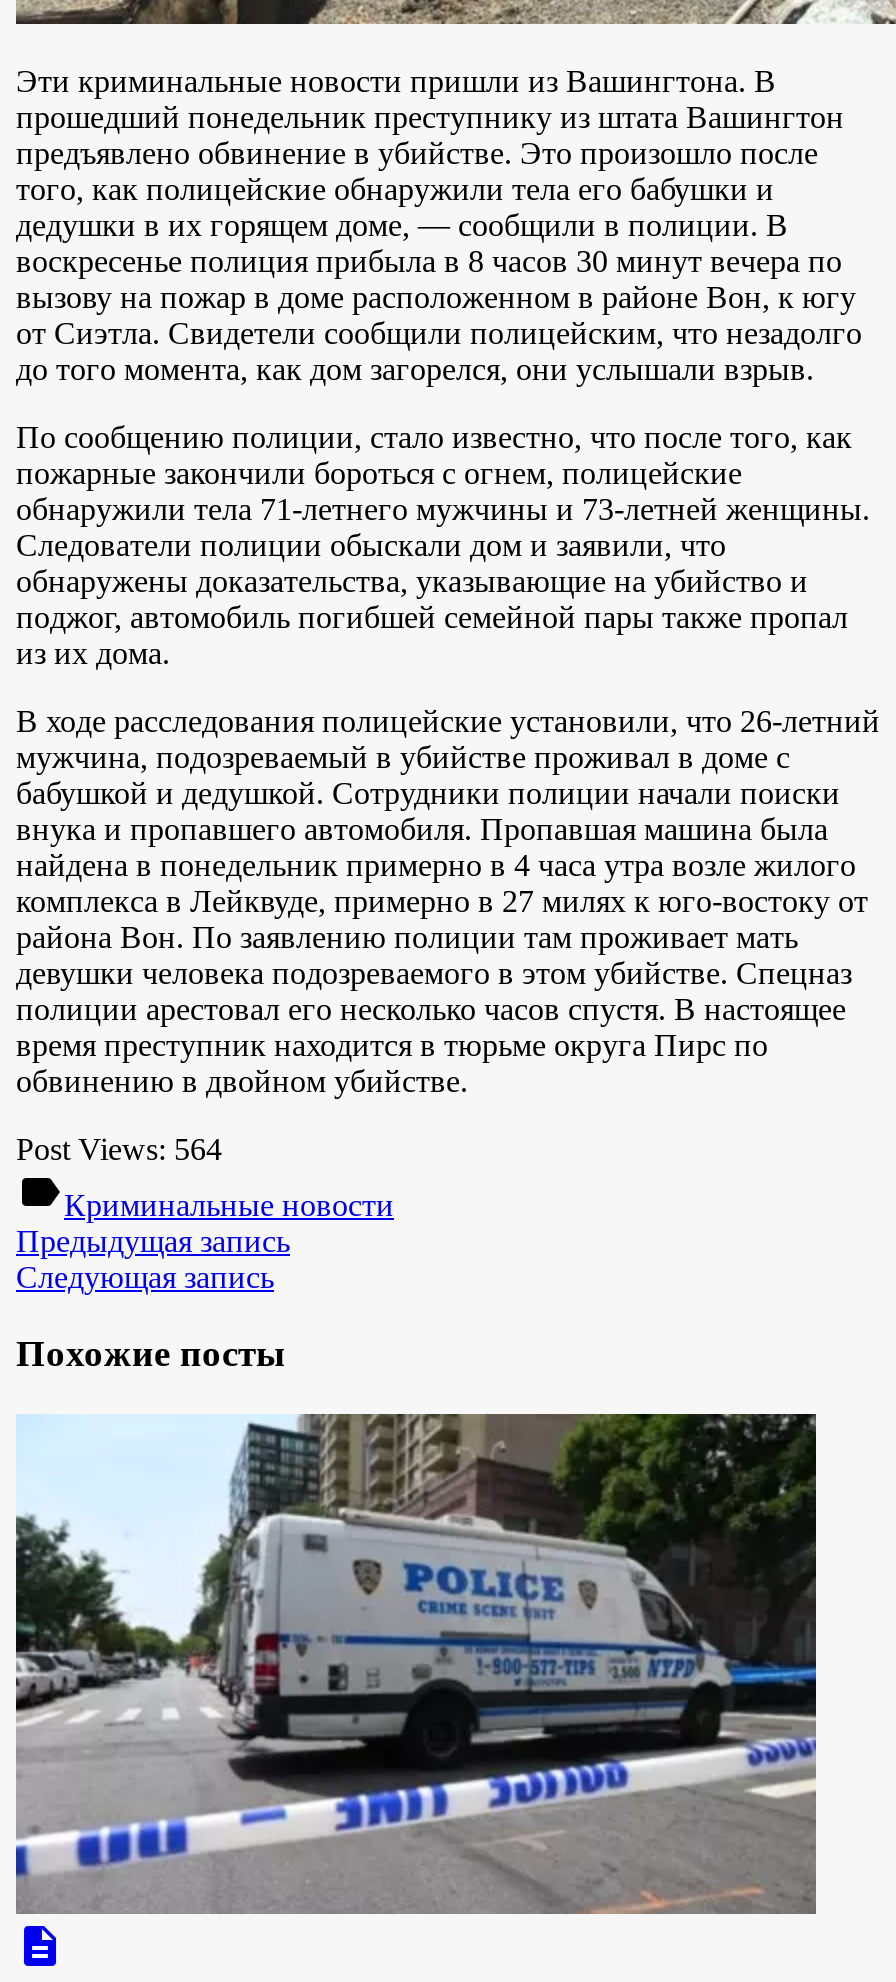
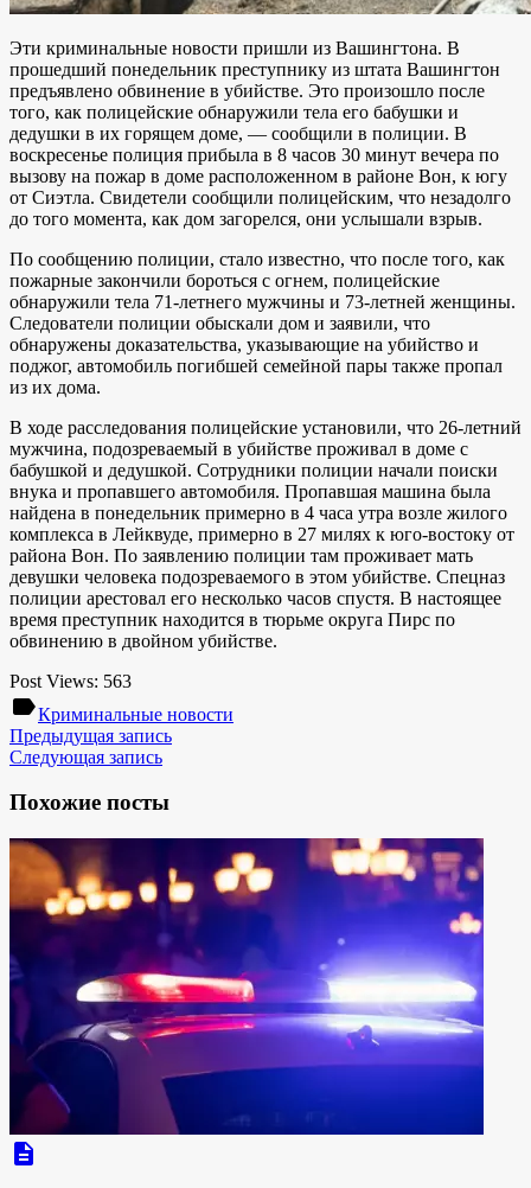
- Post Views: 564
+ Post Views: 563

- [image]
+ [image]
